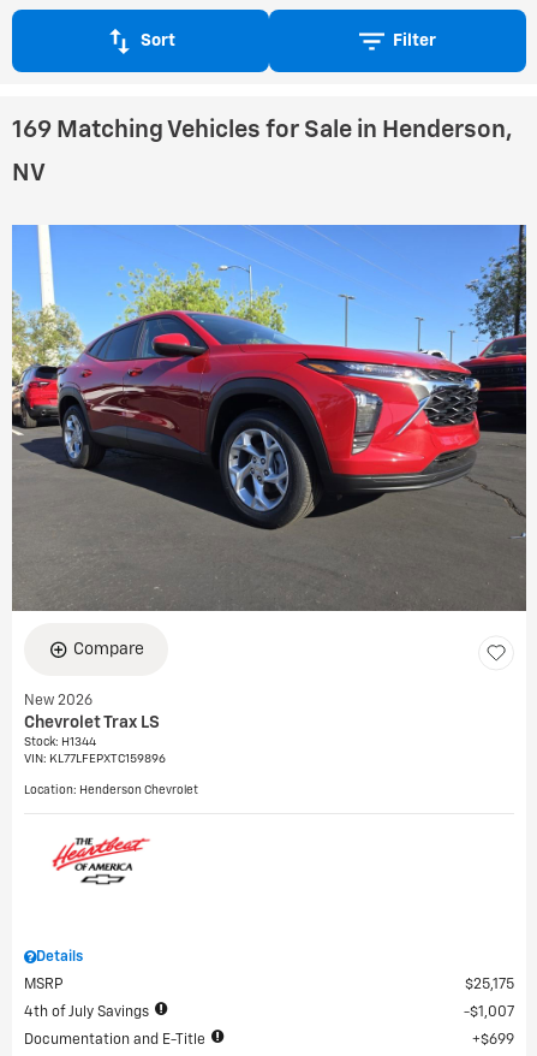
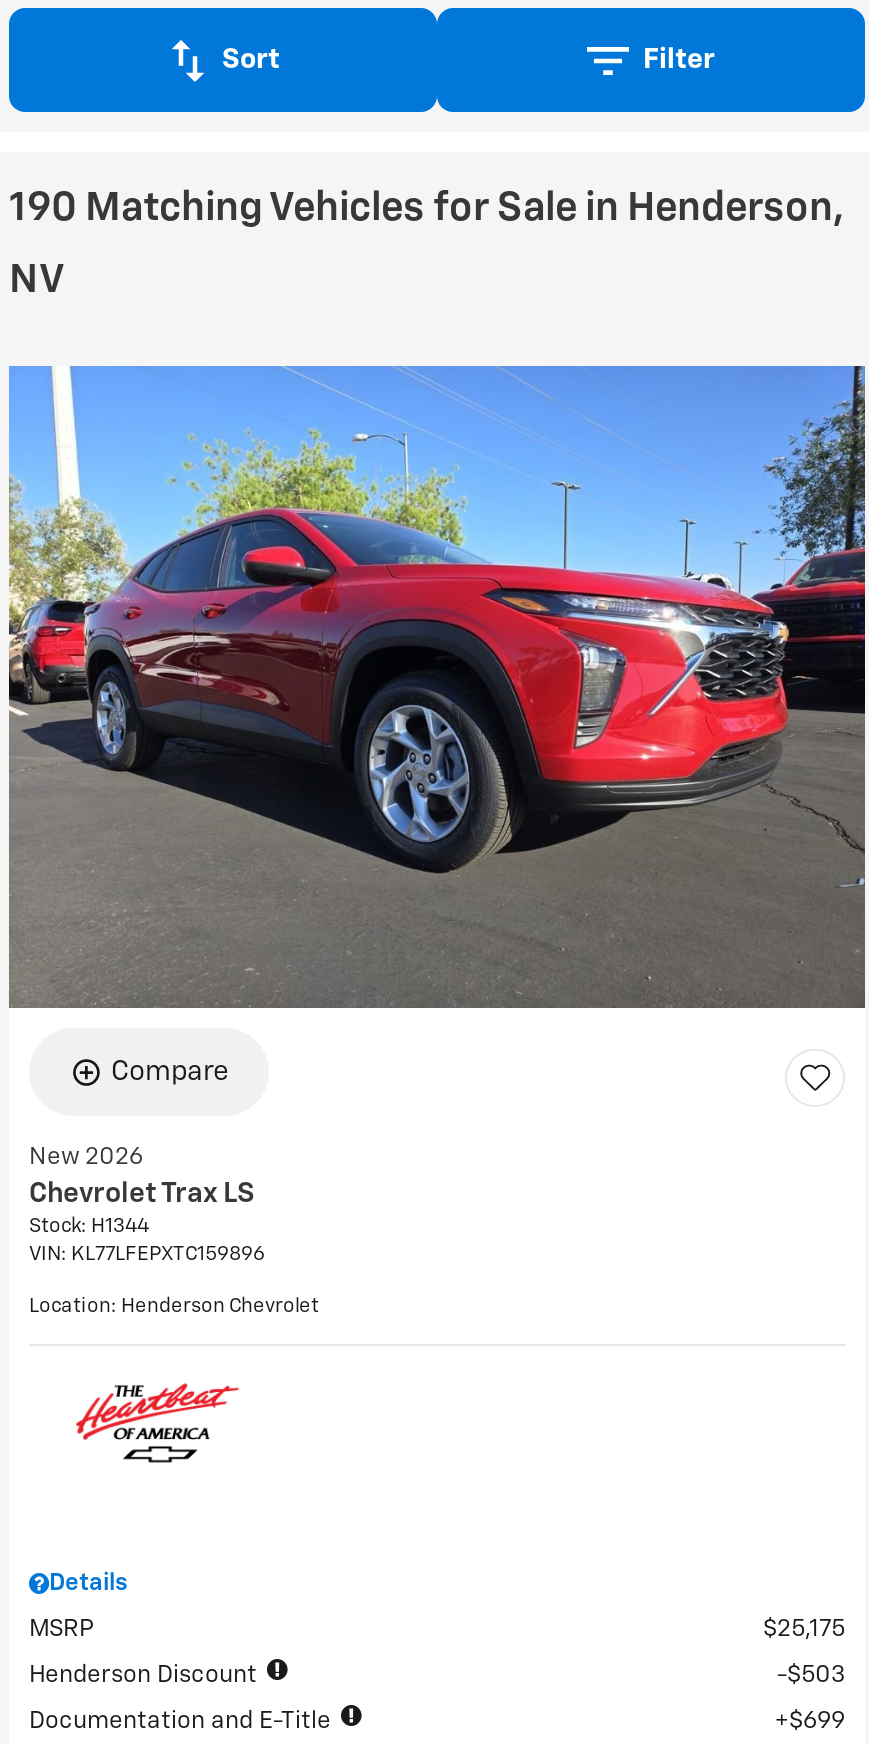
- 169 Matching Vehicles for Sale in Henderson,
+ 190 Matching Vehicles for Sale in Henderson,

- 4th of July Savings
- $1,007
+ Henderson Discount
+ $503
